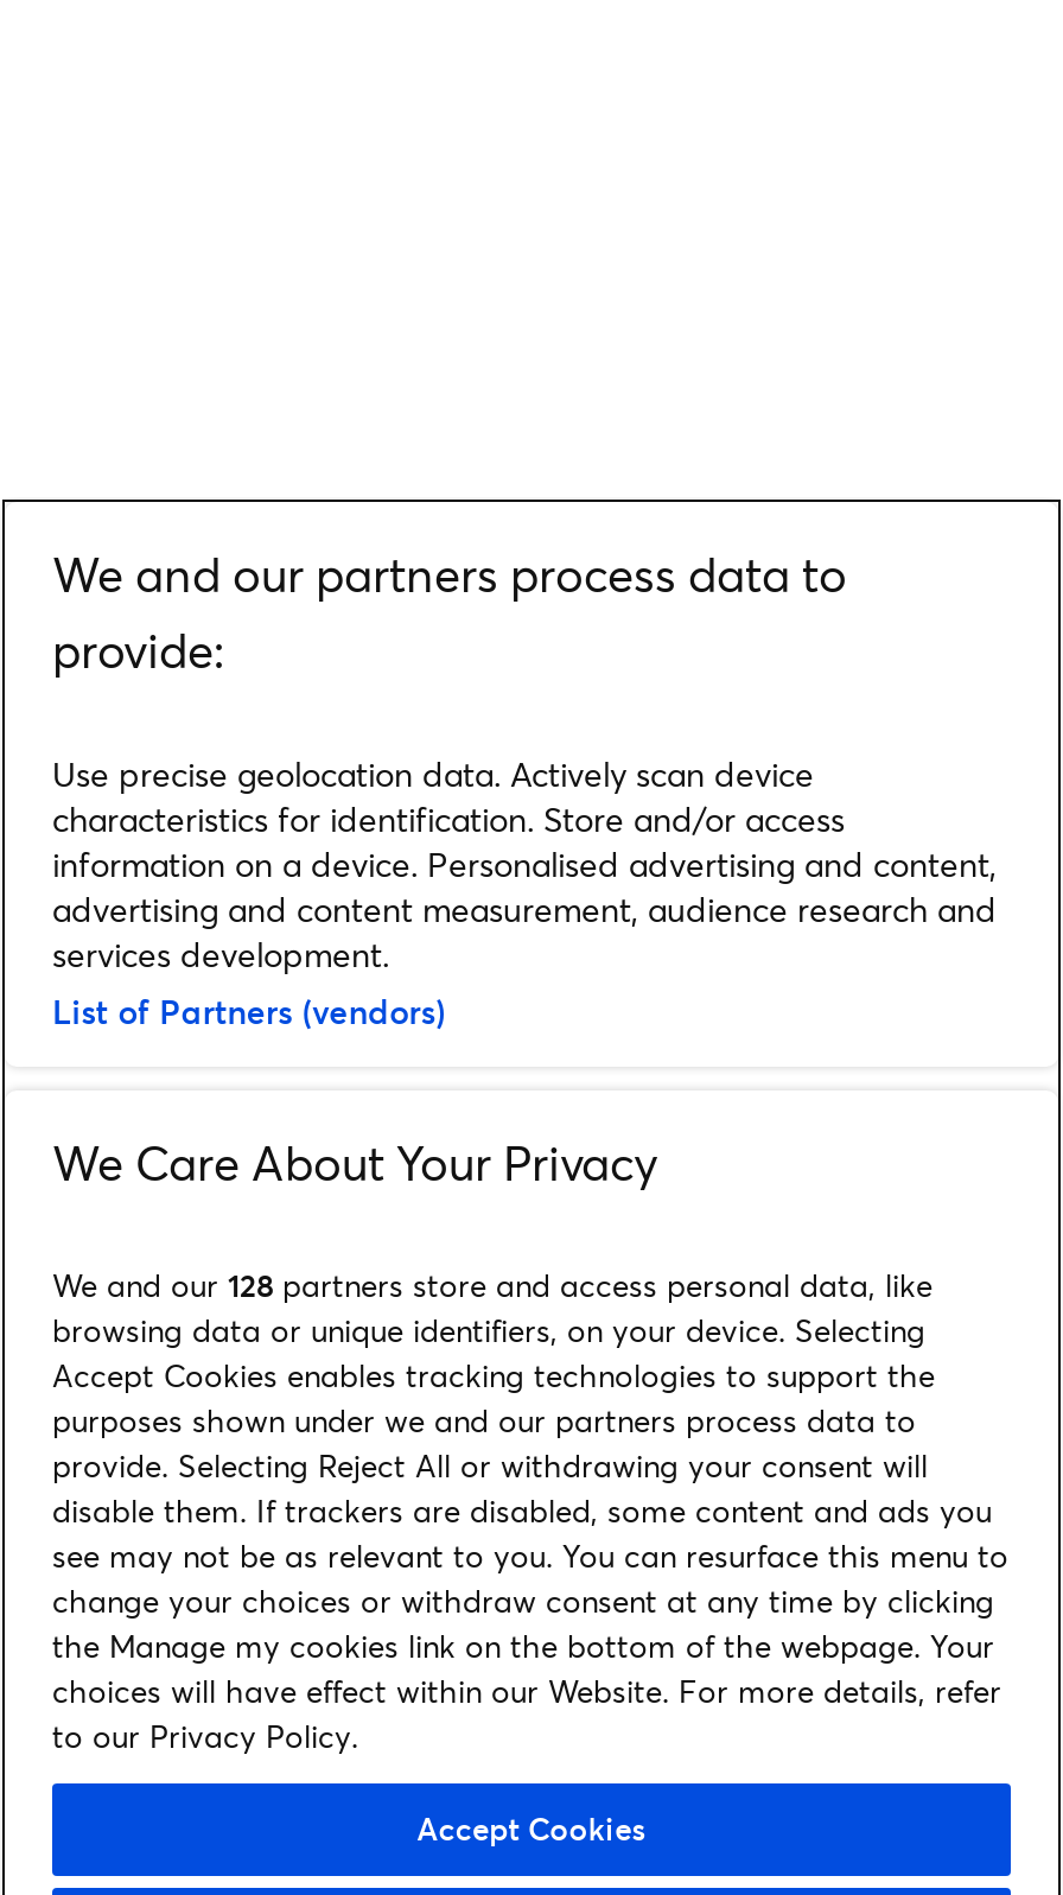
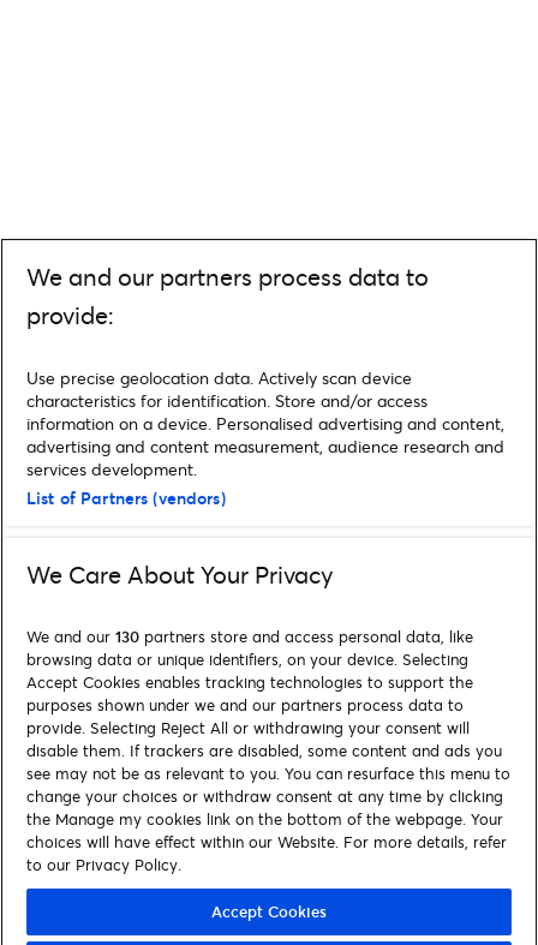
- We and our 128 partners store and access personal data, like
+ We and our 130 partners store and access personal data, like
